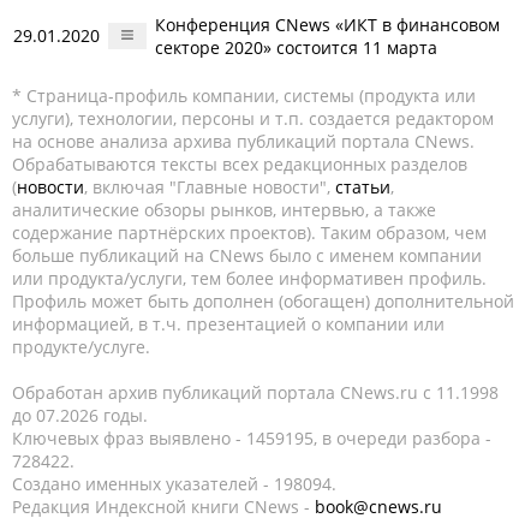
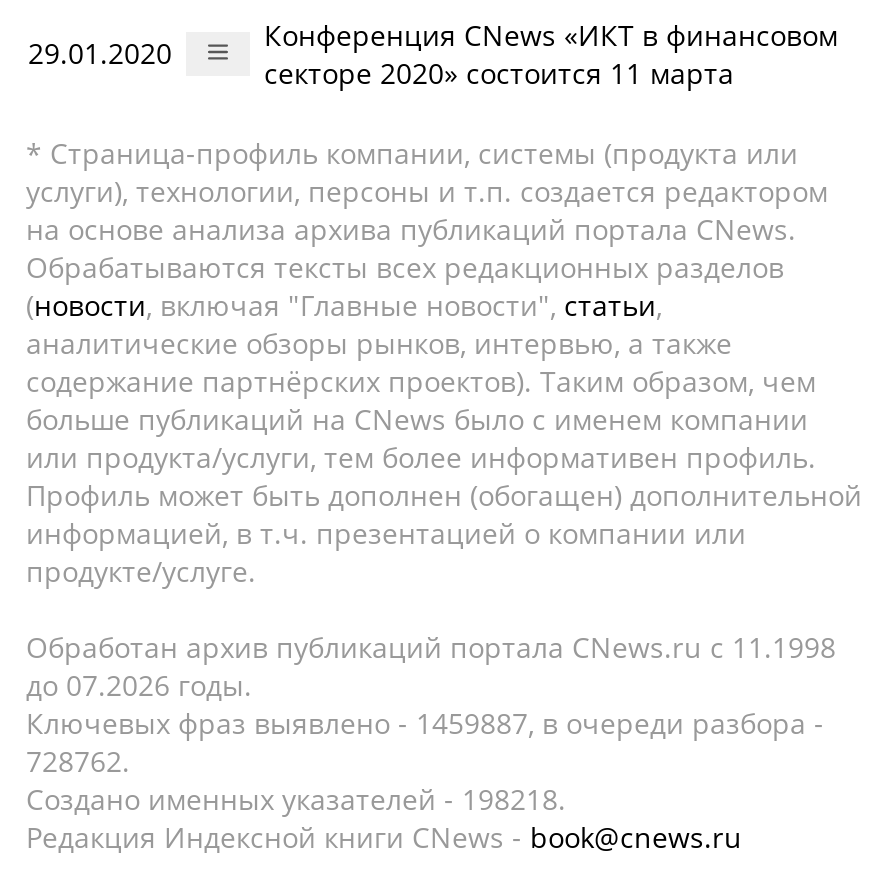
- Ключевых фраз выявлено - 1459195, в очереди разбора -
+ Ключевых фраз выявлено - 1459887, в очереди разбора -

- 728422.
+ 728762.

- Создано именных указателей - 198094.
+ Создано именных указателей - 198218.
